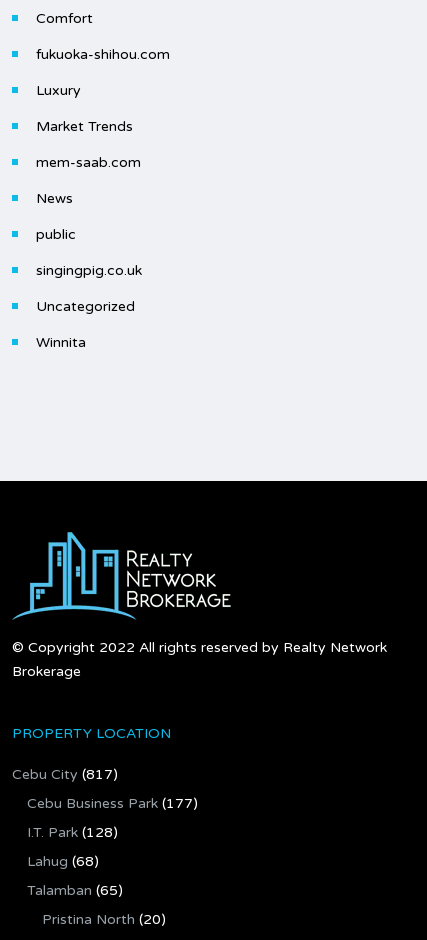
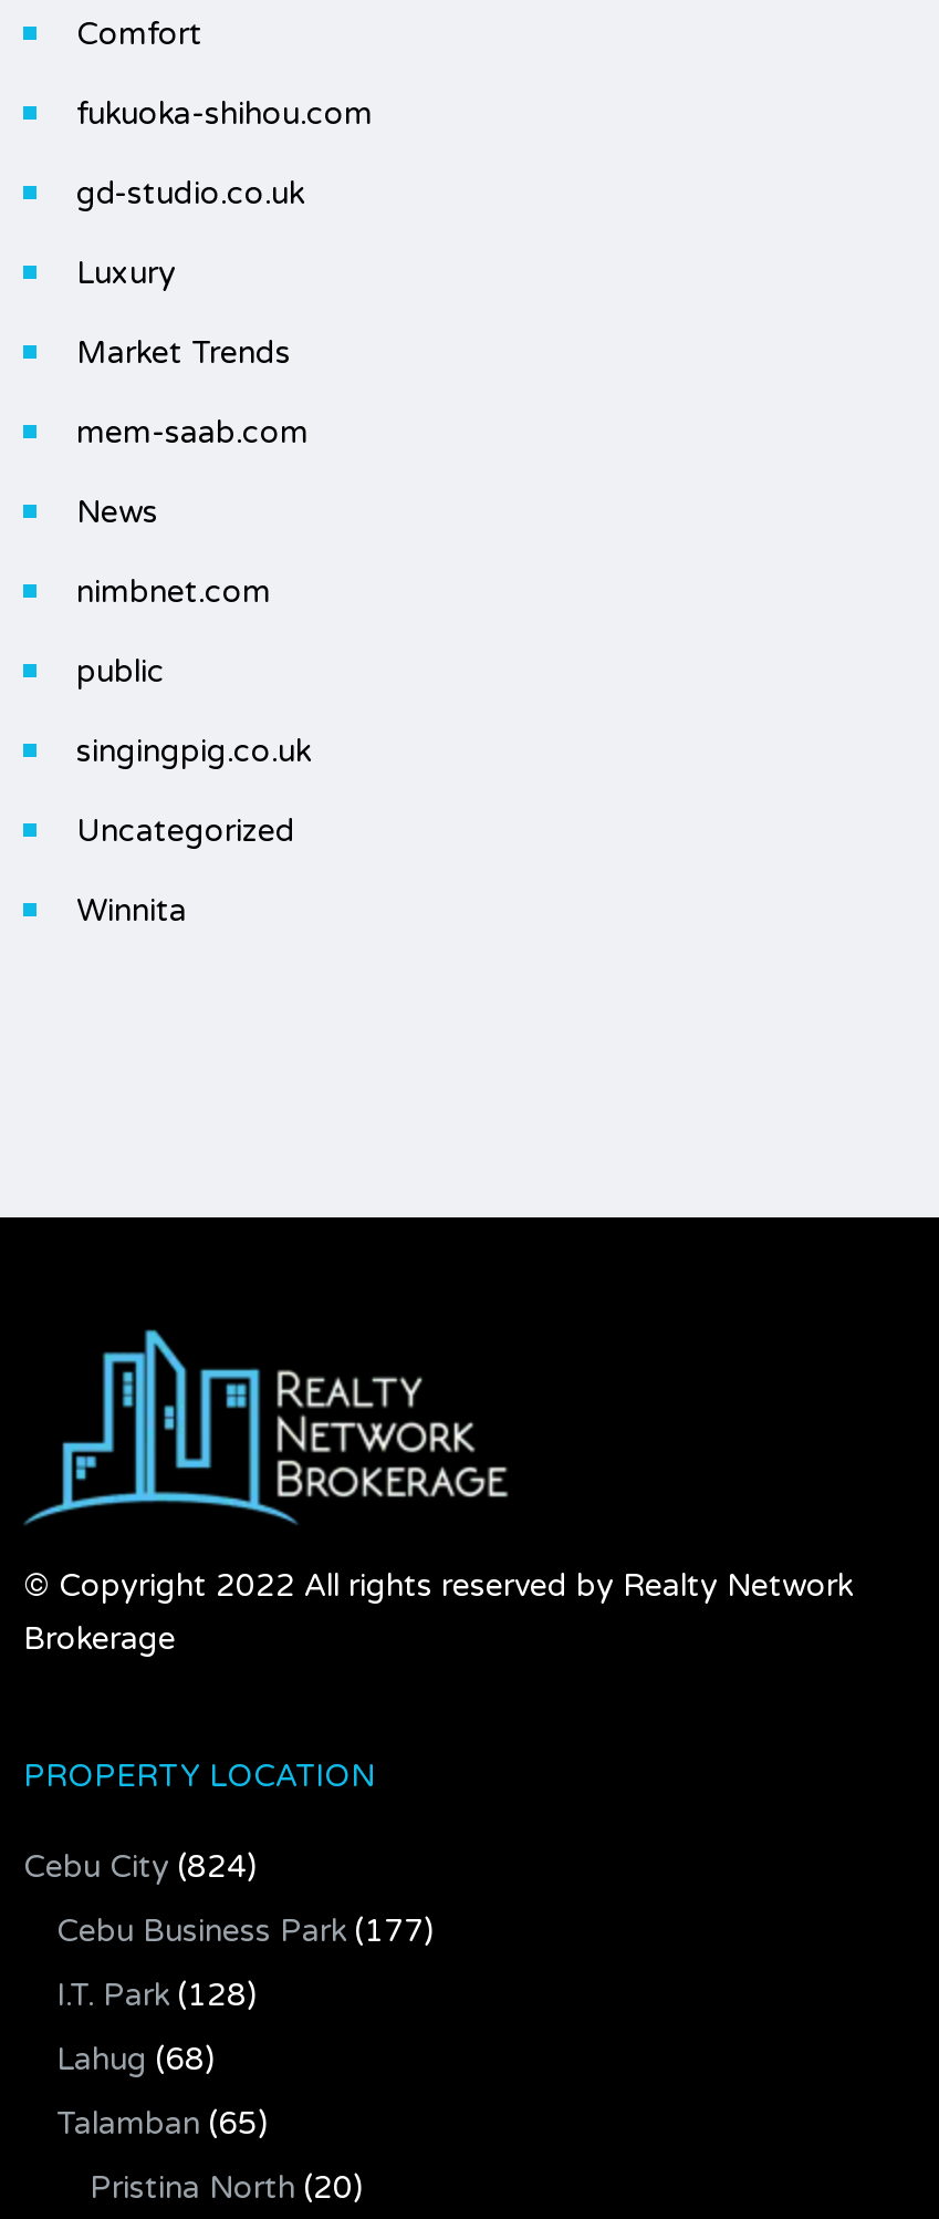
+ gd-studio.co.uk

+ nimbnet.com

- Cebu City (817)
+ Cebu City (824)
